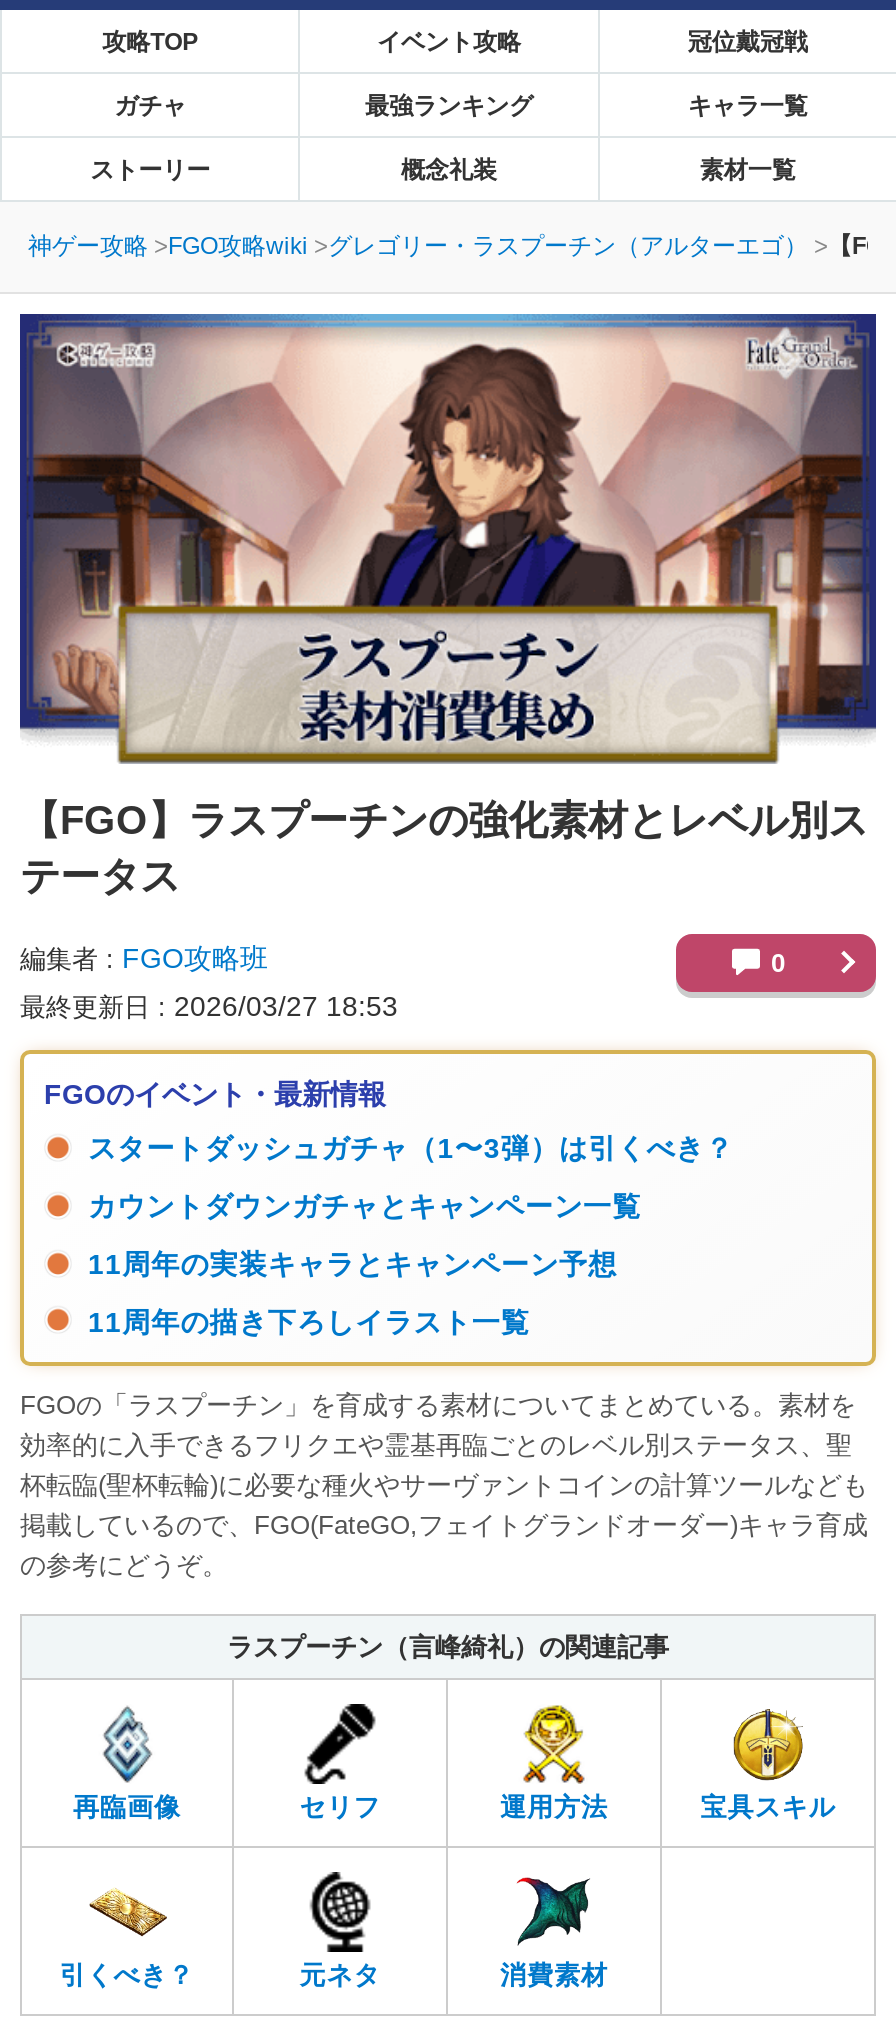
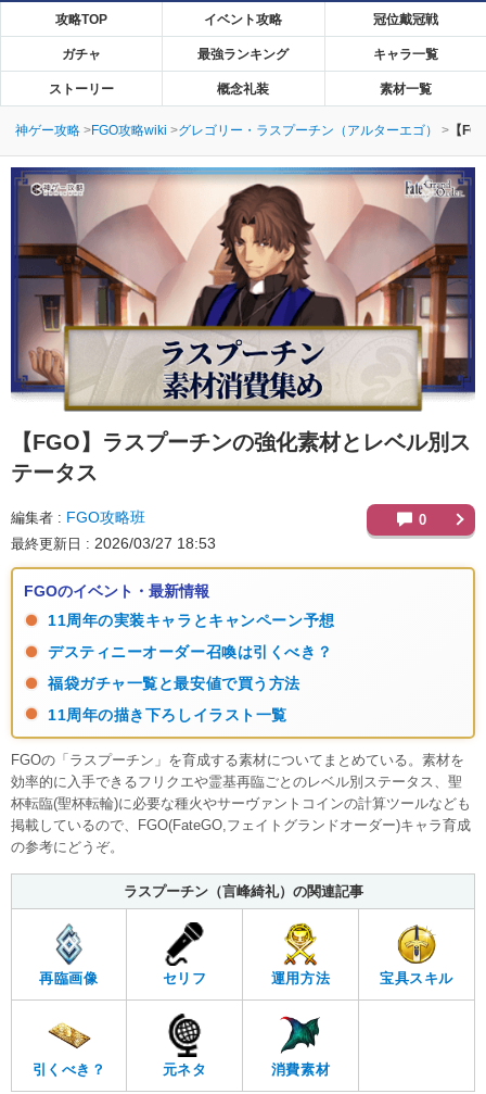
- スタートダッシュガチャ（1〜3弾）は引くべき？
- カウントダウンガチャとキャンペーン一覧

moved up: 11周年の実装キャラとキャンペーン予想

+ デスティニーオーダー召喚は引くべき？
+ 福袋ガチャ一覧と最安値で買う方法
